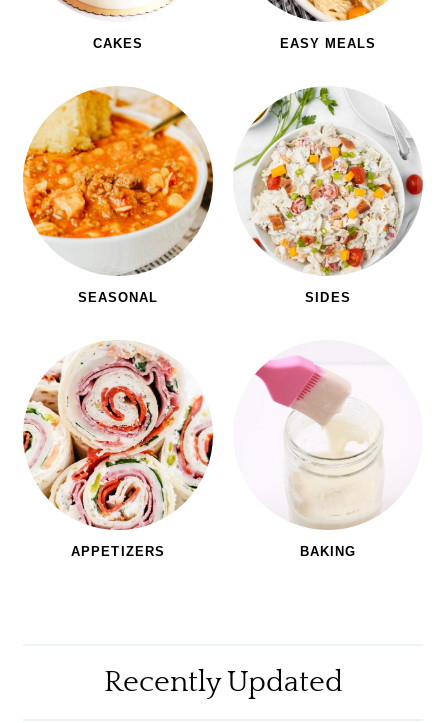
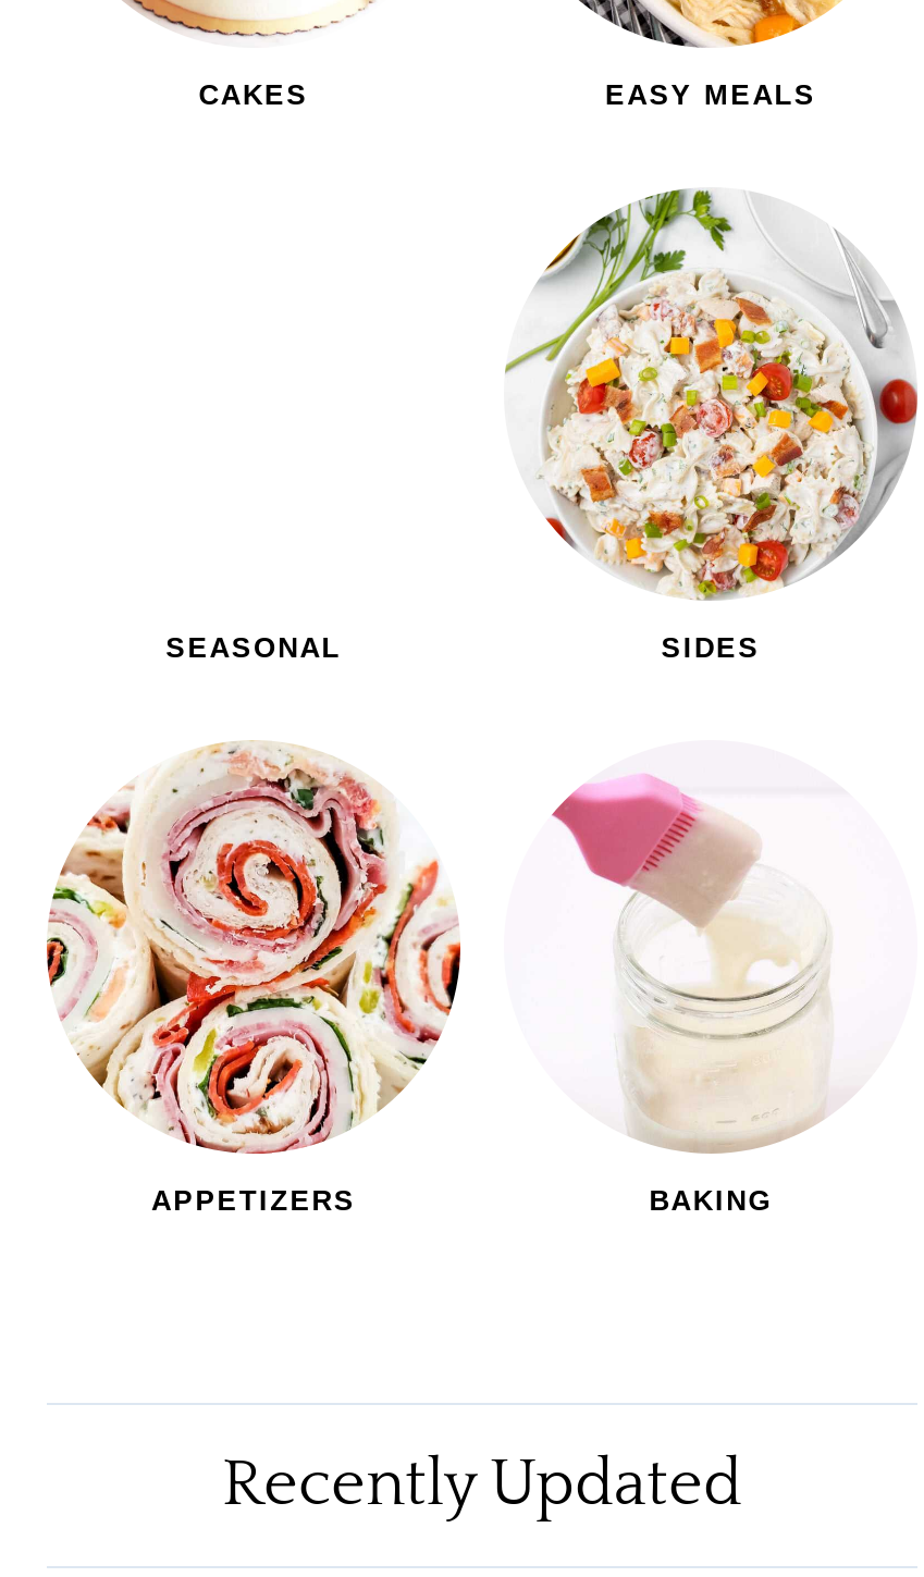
- [image]
